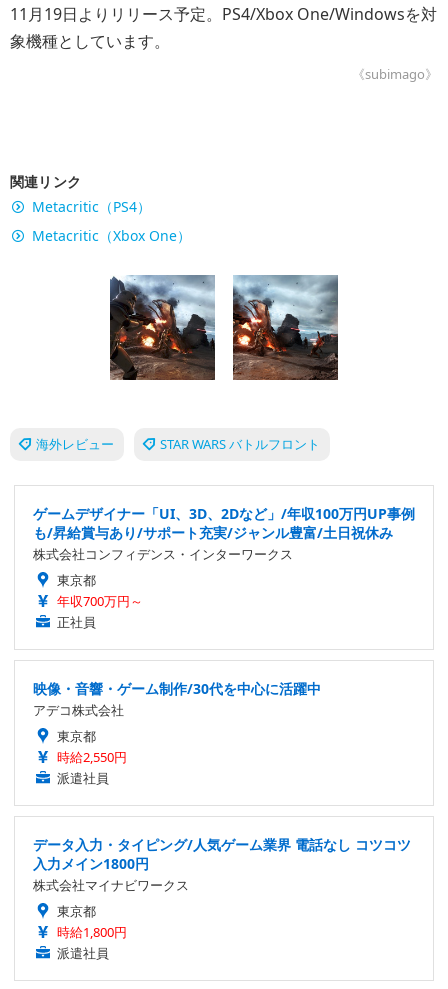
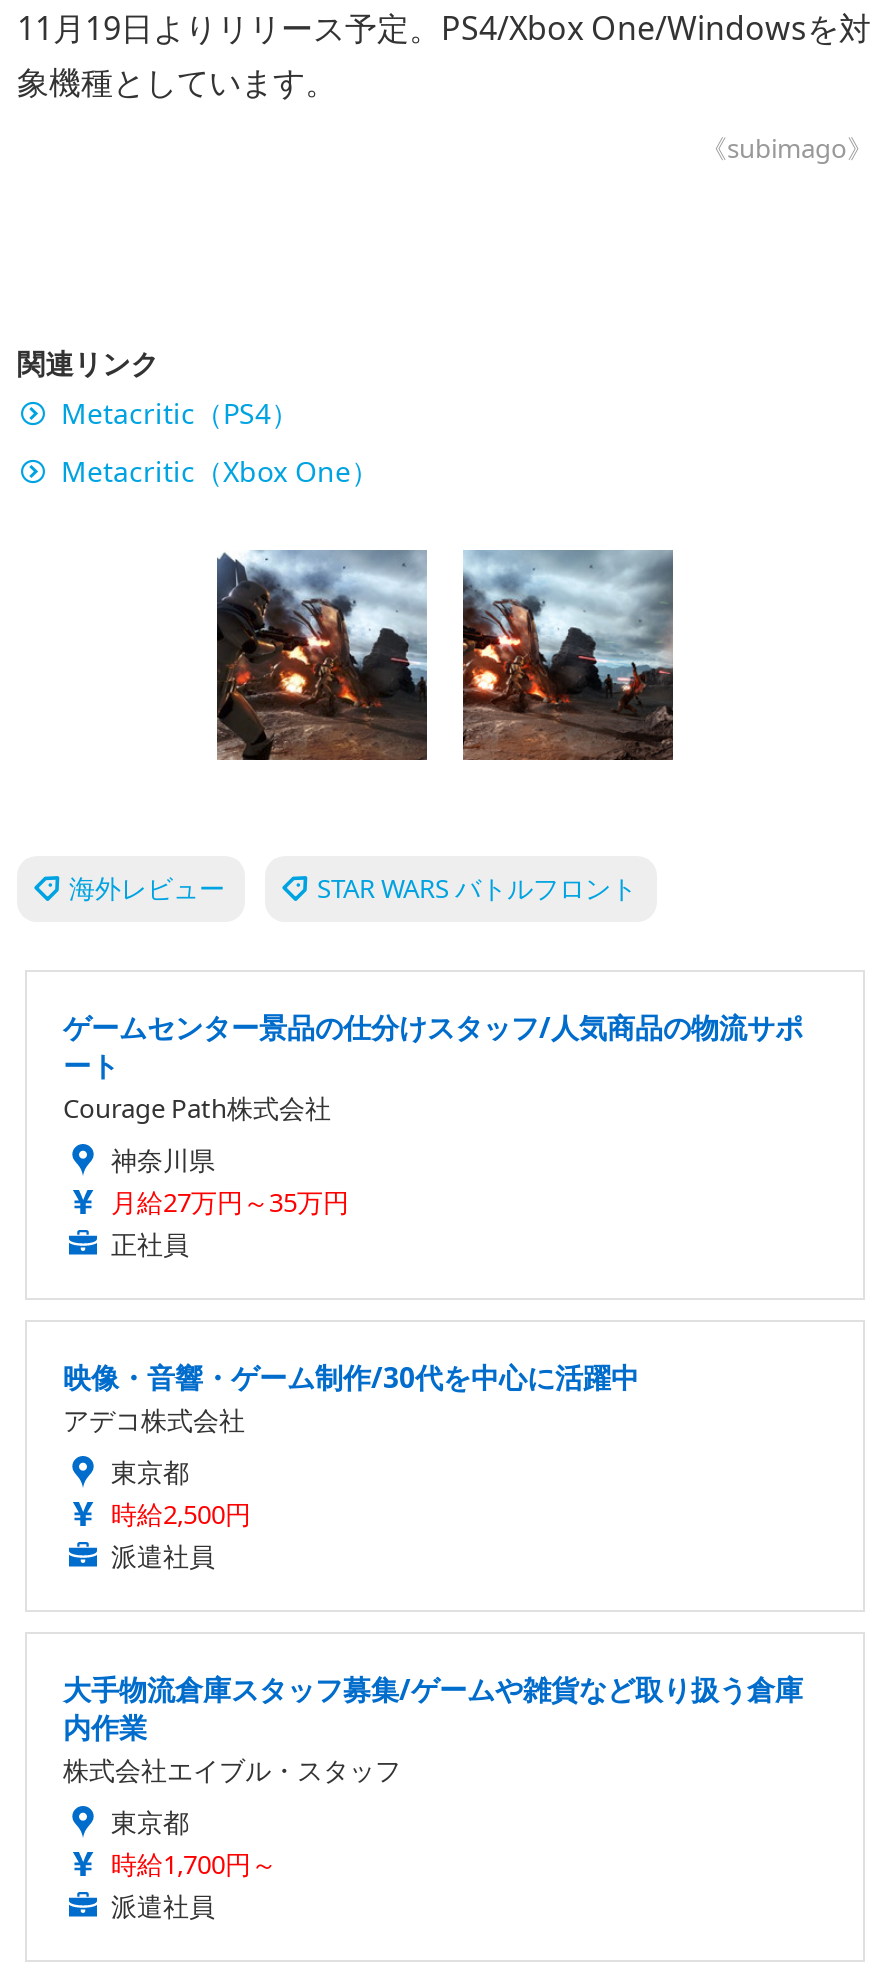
- ゲームデザイナー「UI、3D、2Dなど」/年収100万円UP事例
- も/昇給賞与あり/サポート充実/ジャンル豊富/土日祝休み
- 株式会社コンフィデンス・インターワークス
- 東京都
- 年収700万円～
+ ゲームセンター景品の仕分けスタッフ/人気商品の物流サポ
+ ート
+ Courage Path株式会社
+ 神奈川県
+ 月給27万円～35万円

- 時給2,550円
+ 時給2,500円

- データ入力・タイピング/人気ゲーム業界 電話なし コツコツ
- 入力メイン1800円
- 株式会社マイナビワークス
+ 大手物流倉庫スタッフ募集/ゲームや雑貨など取り扱う倉庫
+ 内作業
+ 株式会社エイブル・スタッフ

- 時給1,800円
+ 時給1,700円～
